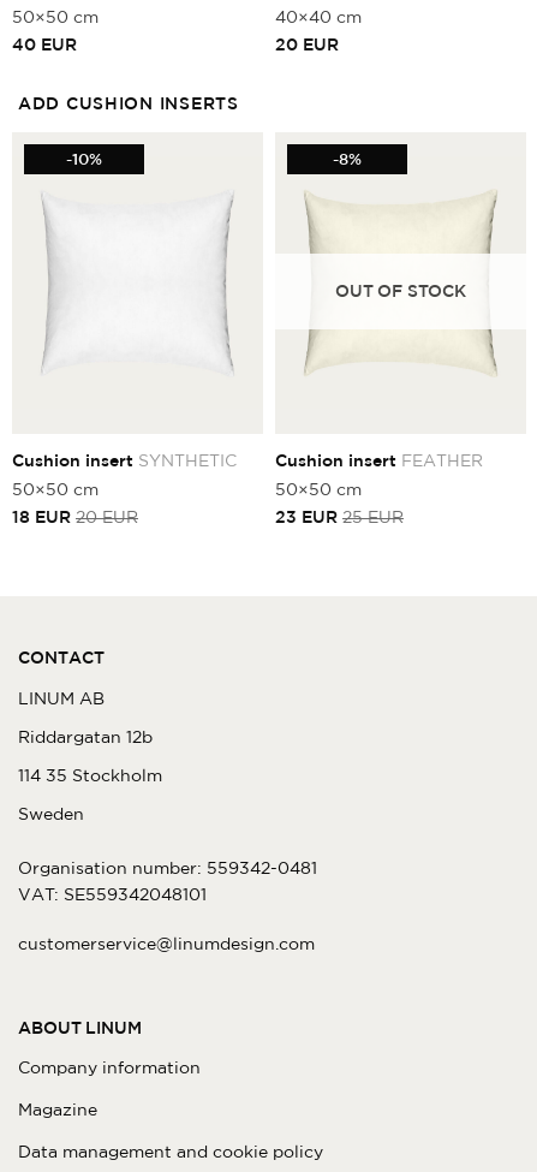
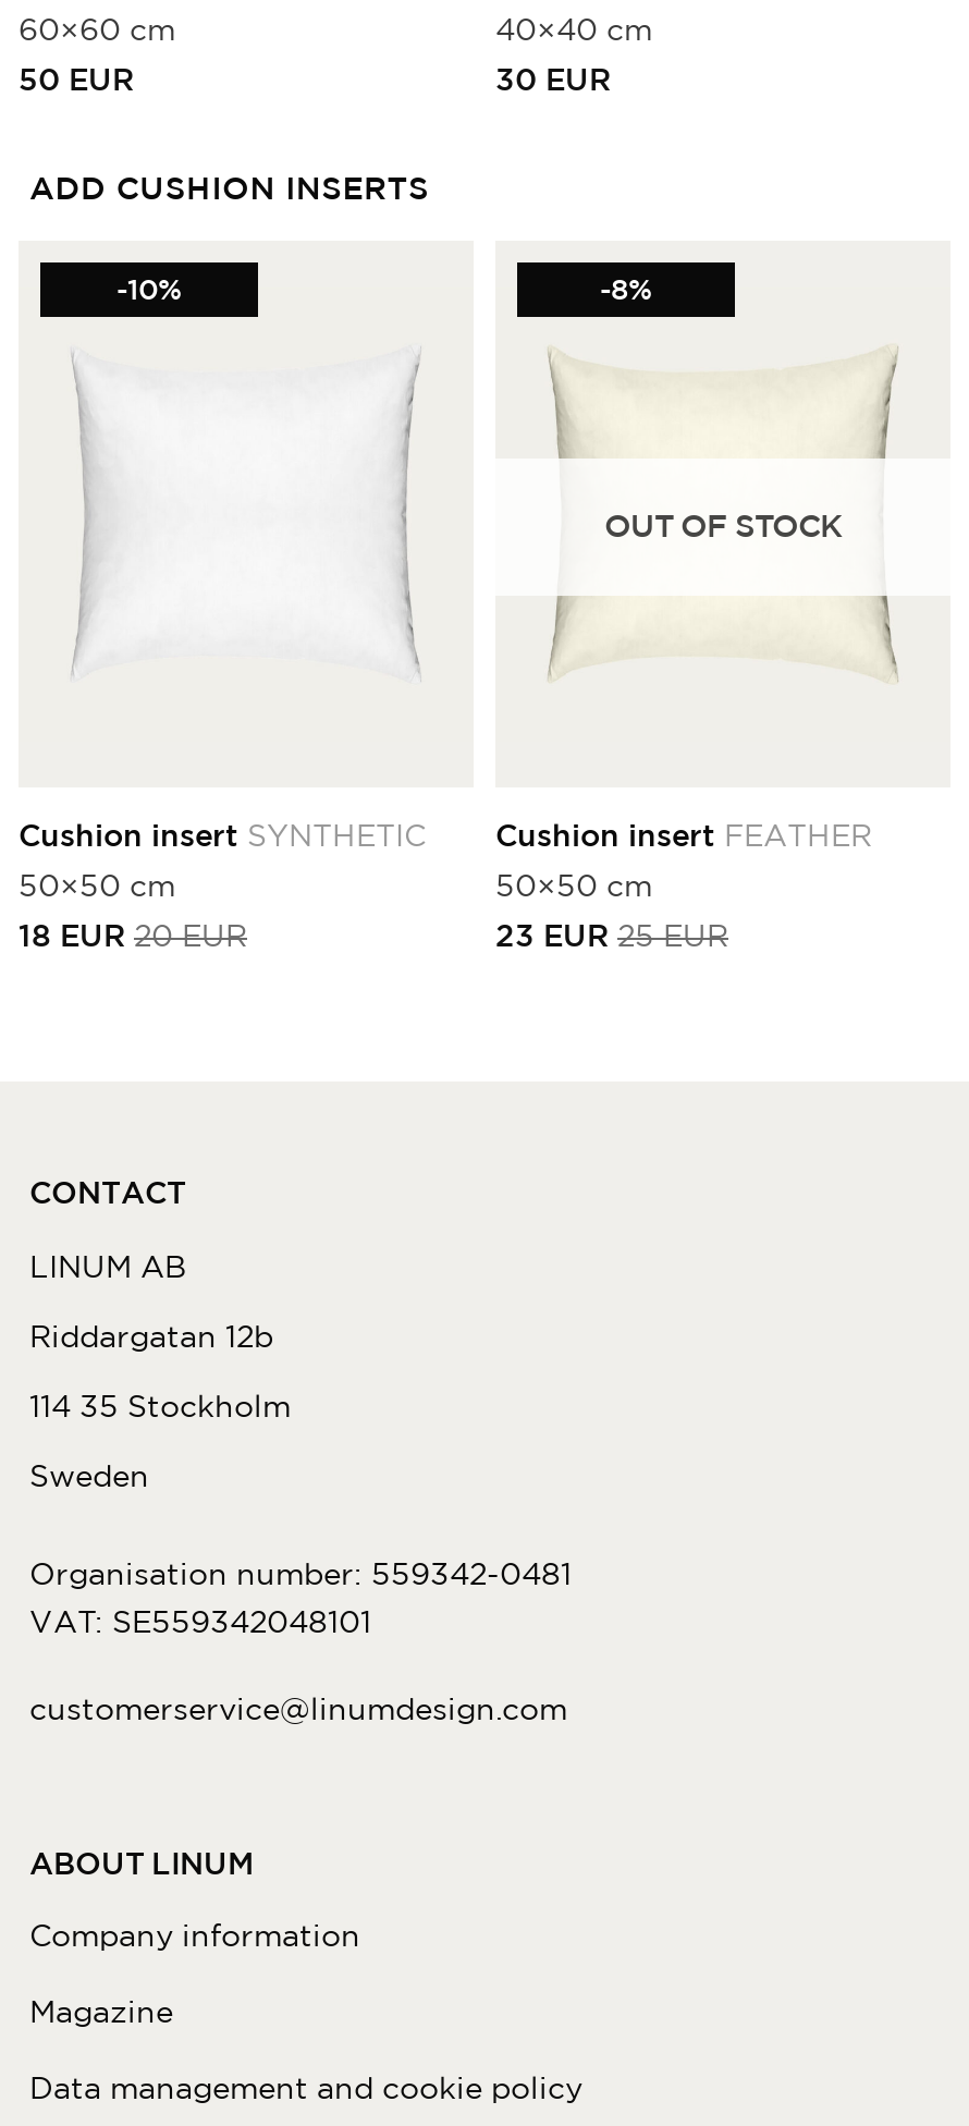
- 50×50 cm
+ 60×60 cm

- 40 EUR
+ 50 EUR

- 20 EUR
+ 30 EUR
